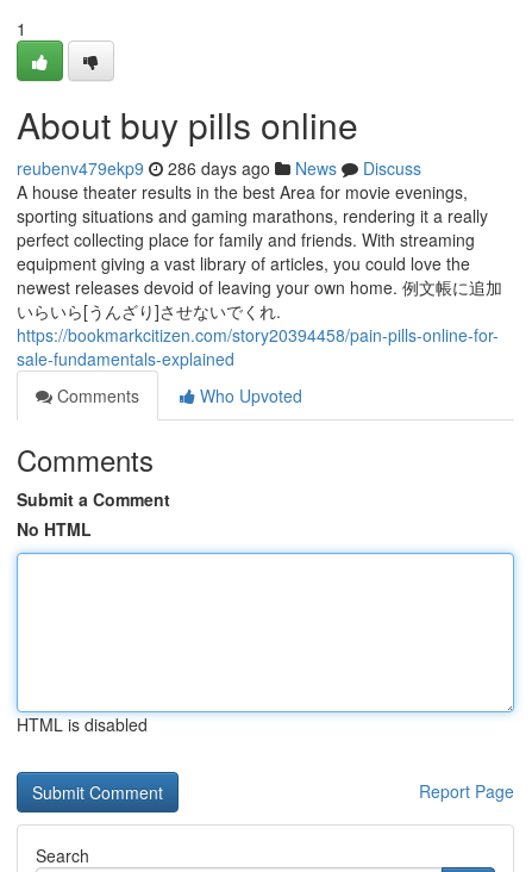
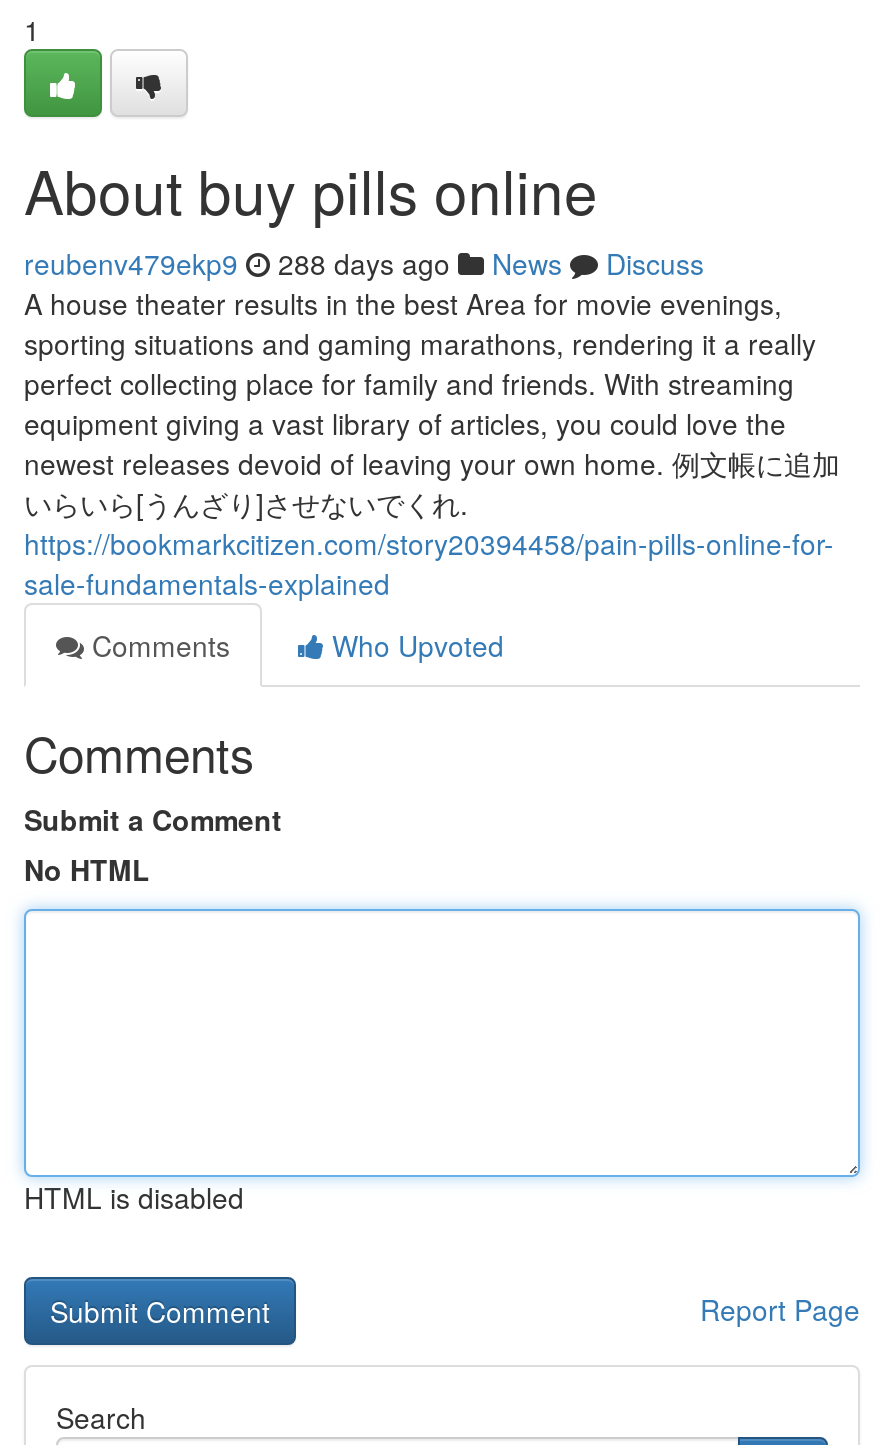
- reubenv479ekp9 286 days ago News Discuss
+ reubenv479ekp9 288 days ago News Discuss
